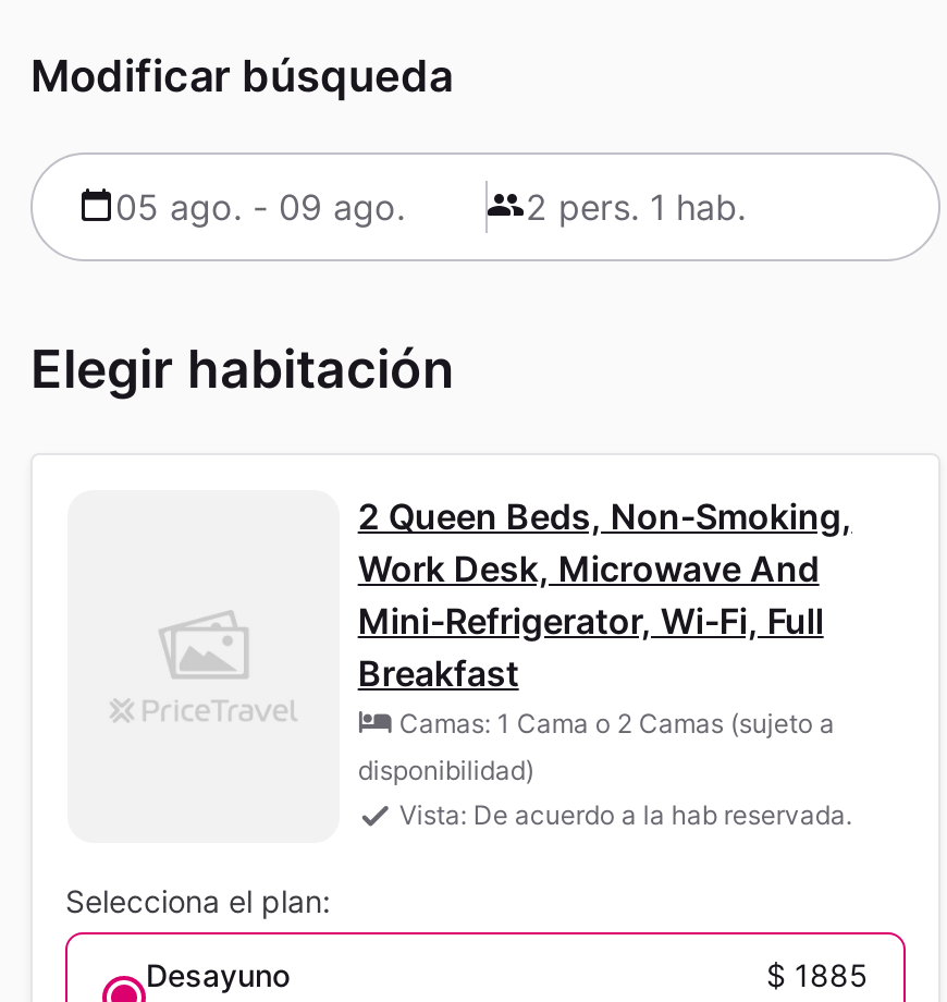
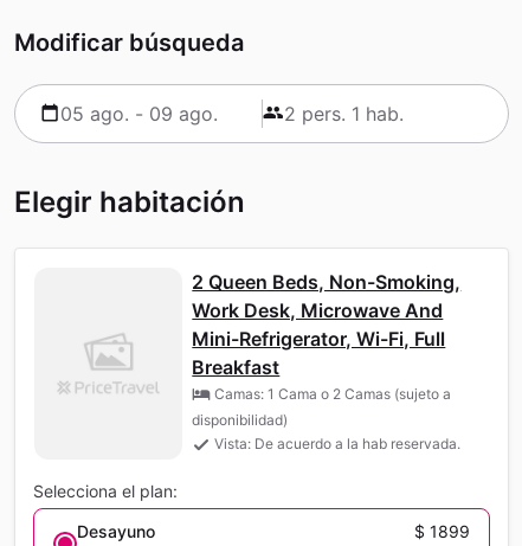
- $ 1885
+ $ 1899
